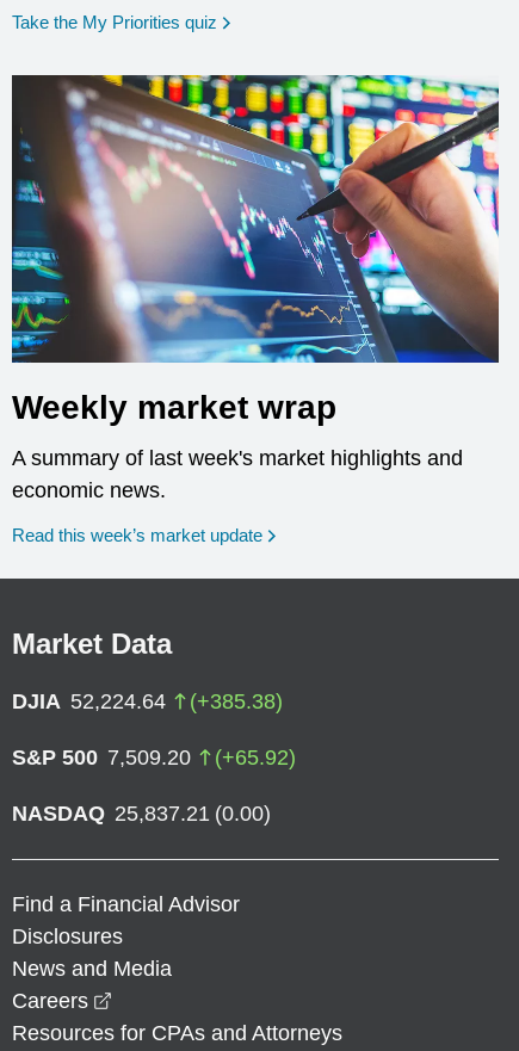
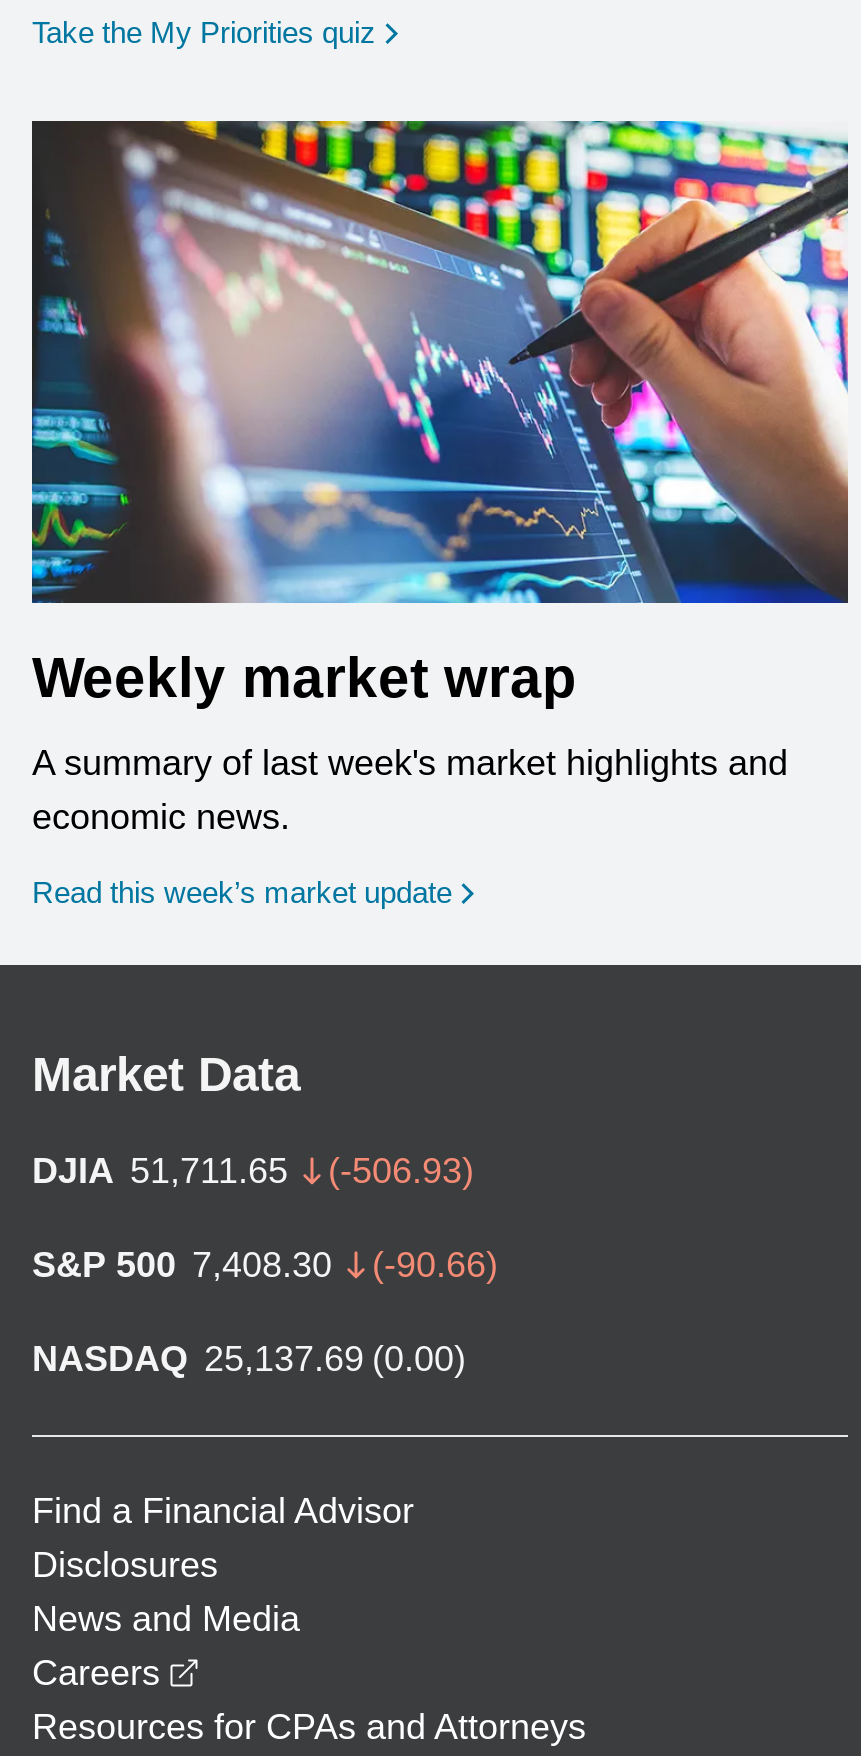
- DJIA 52,224.64
- (+385.38)
+ DJIA 51,711.65
+ (-506.93)

- S&P 500 7,509.20
- (+65.92)
+ S&P 500 7,408.30
+ (-90.66)

- NASDAQ 25,837.21 (0.00)
+ NASDAQ 25,137.69 (0.00)
